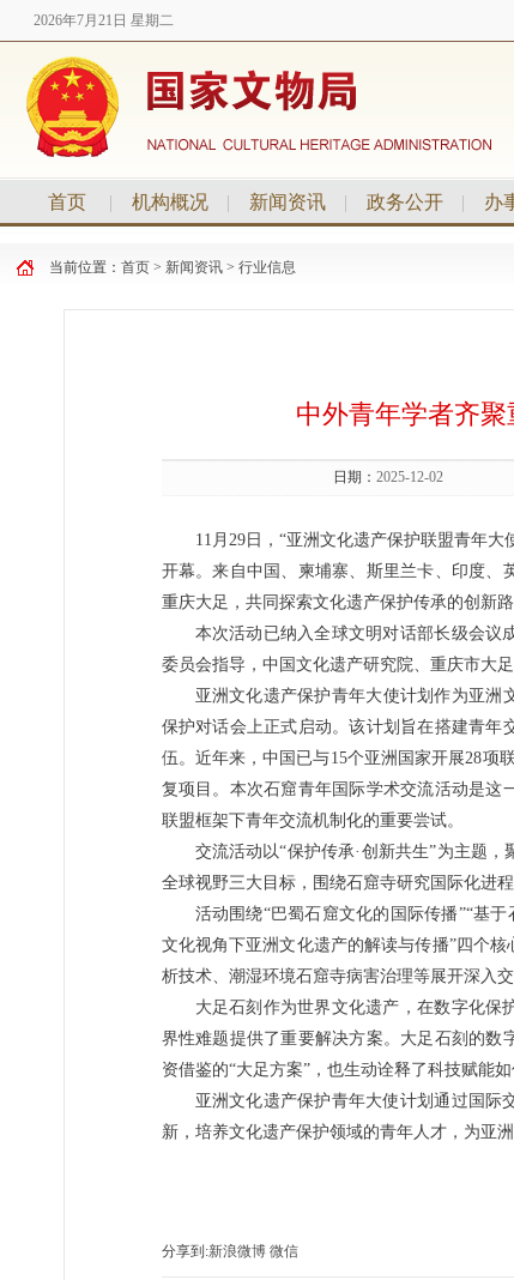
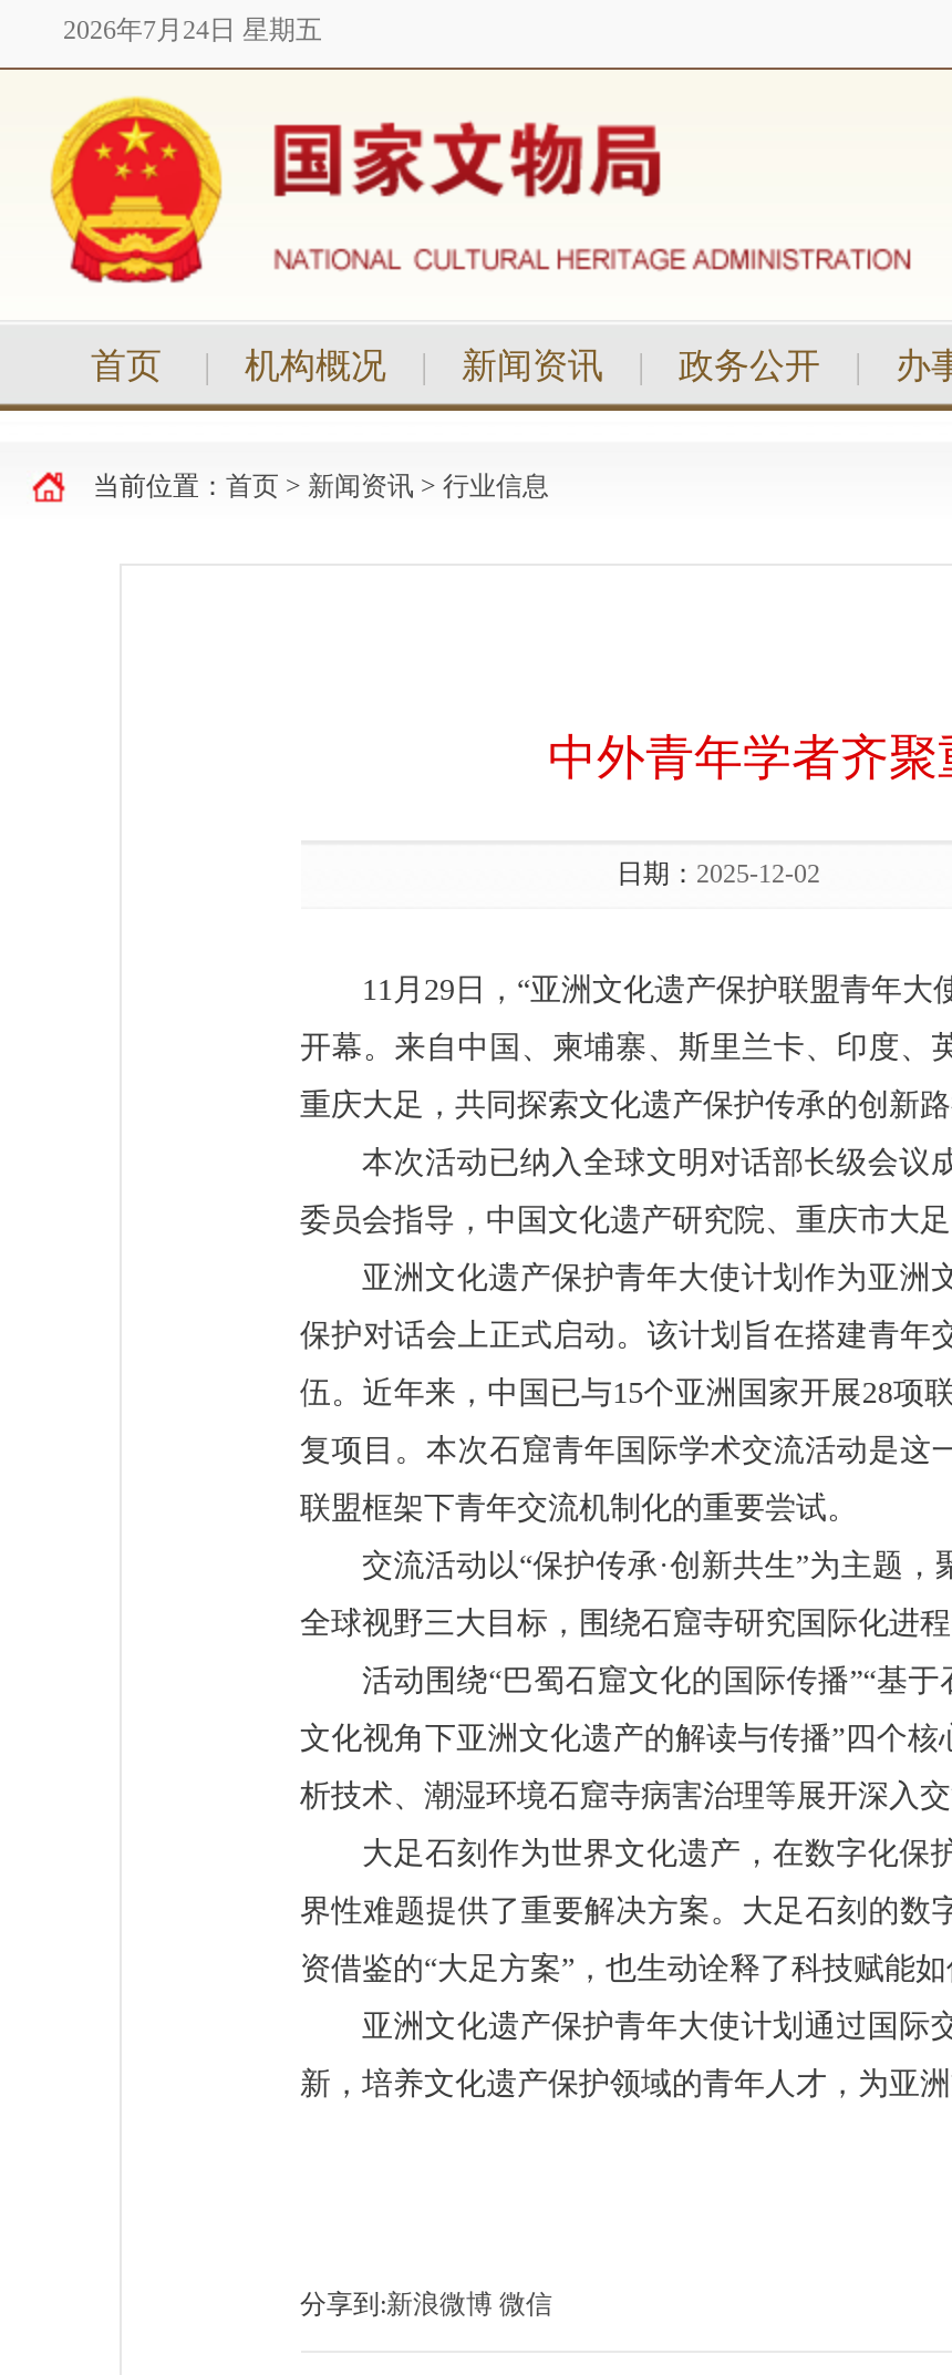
- 2026年7月21日 星期二
+ 2026年7月24日 星期五
